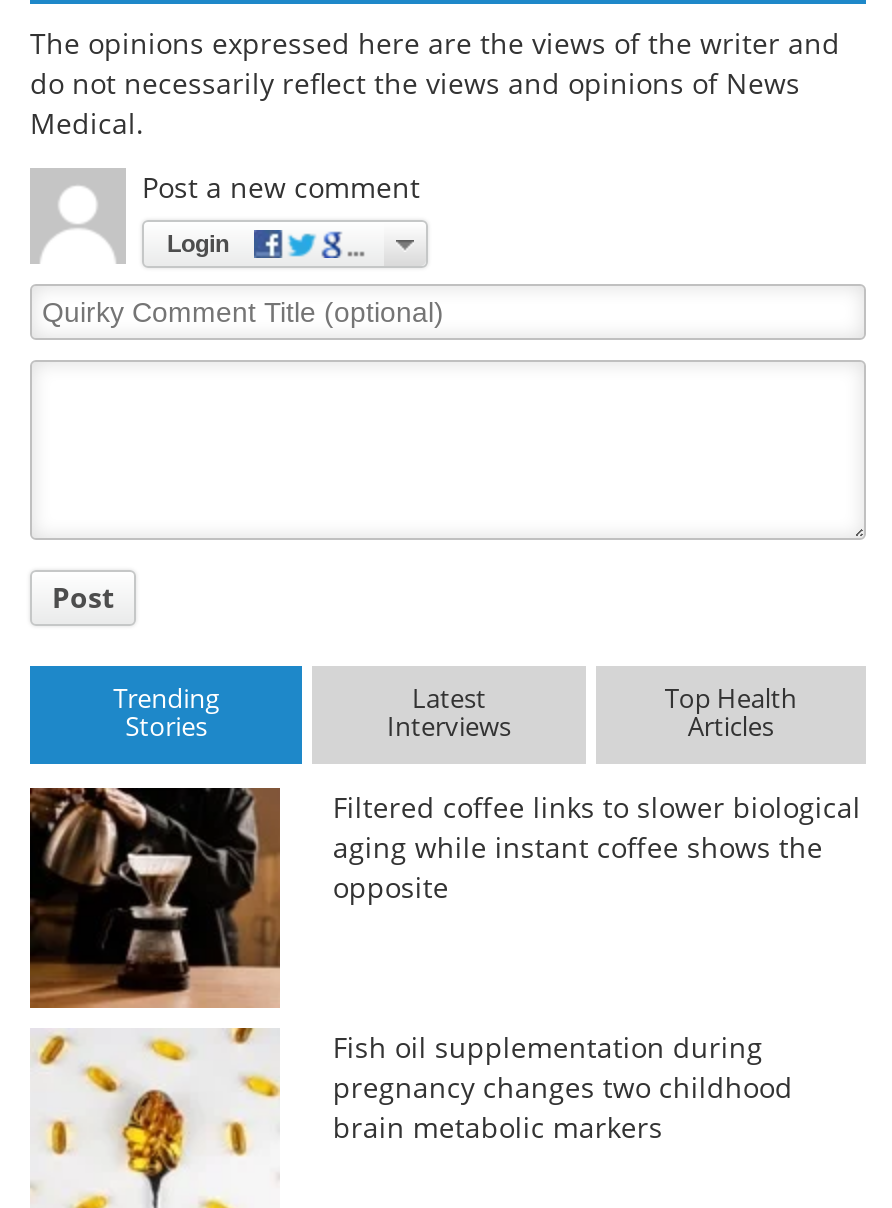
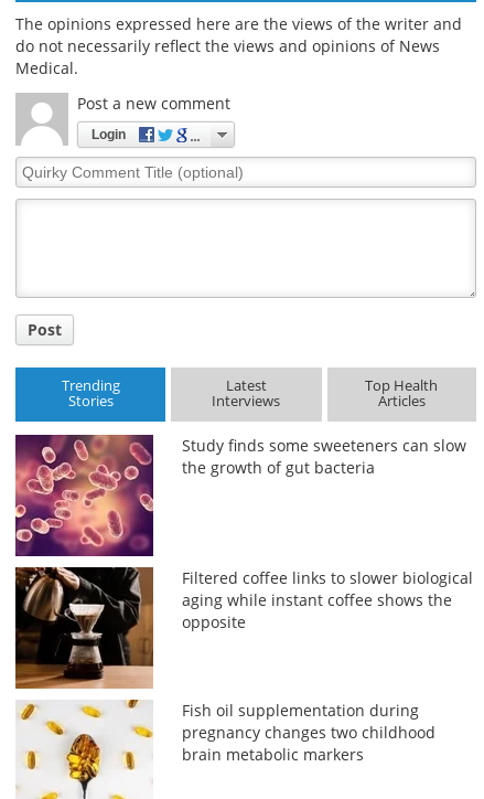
+ [image]
+ Study finds some sweeteners can slow
+ the growth of gut bacteria
